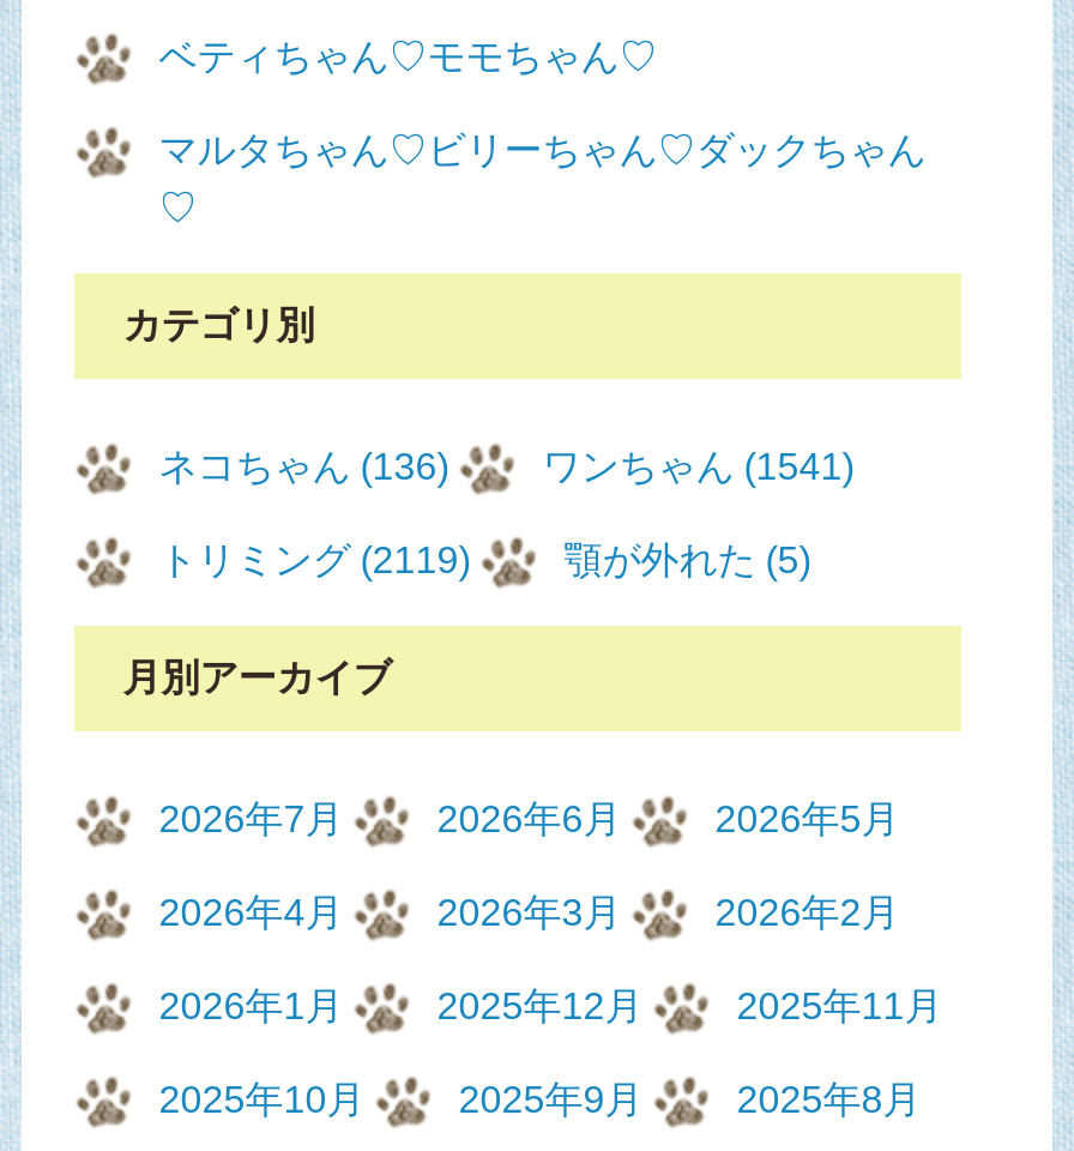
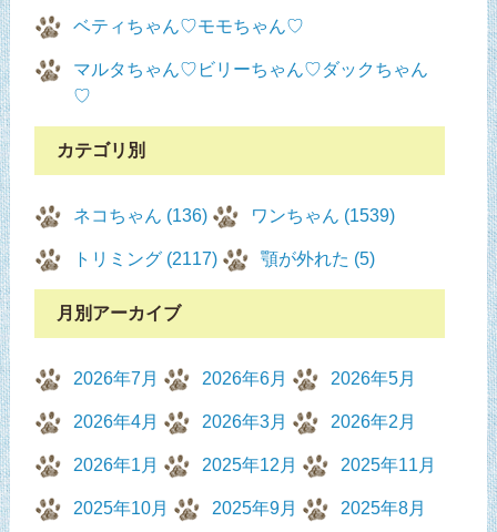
- ワンちゃん (1541)
+ ワンちゃん (1539)

- トリミング (2119)
+ トリミング (2117)
